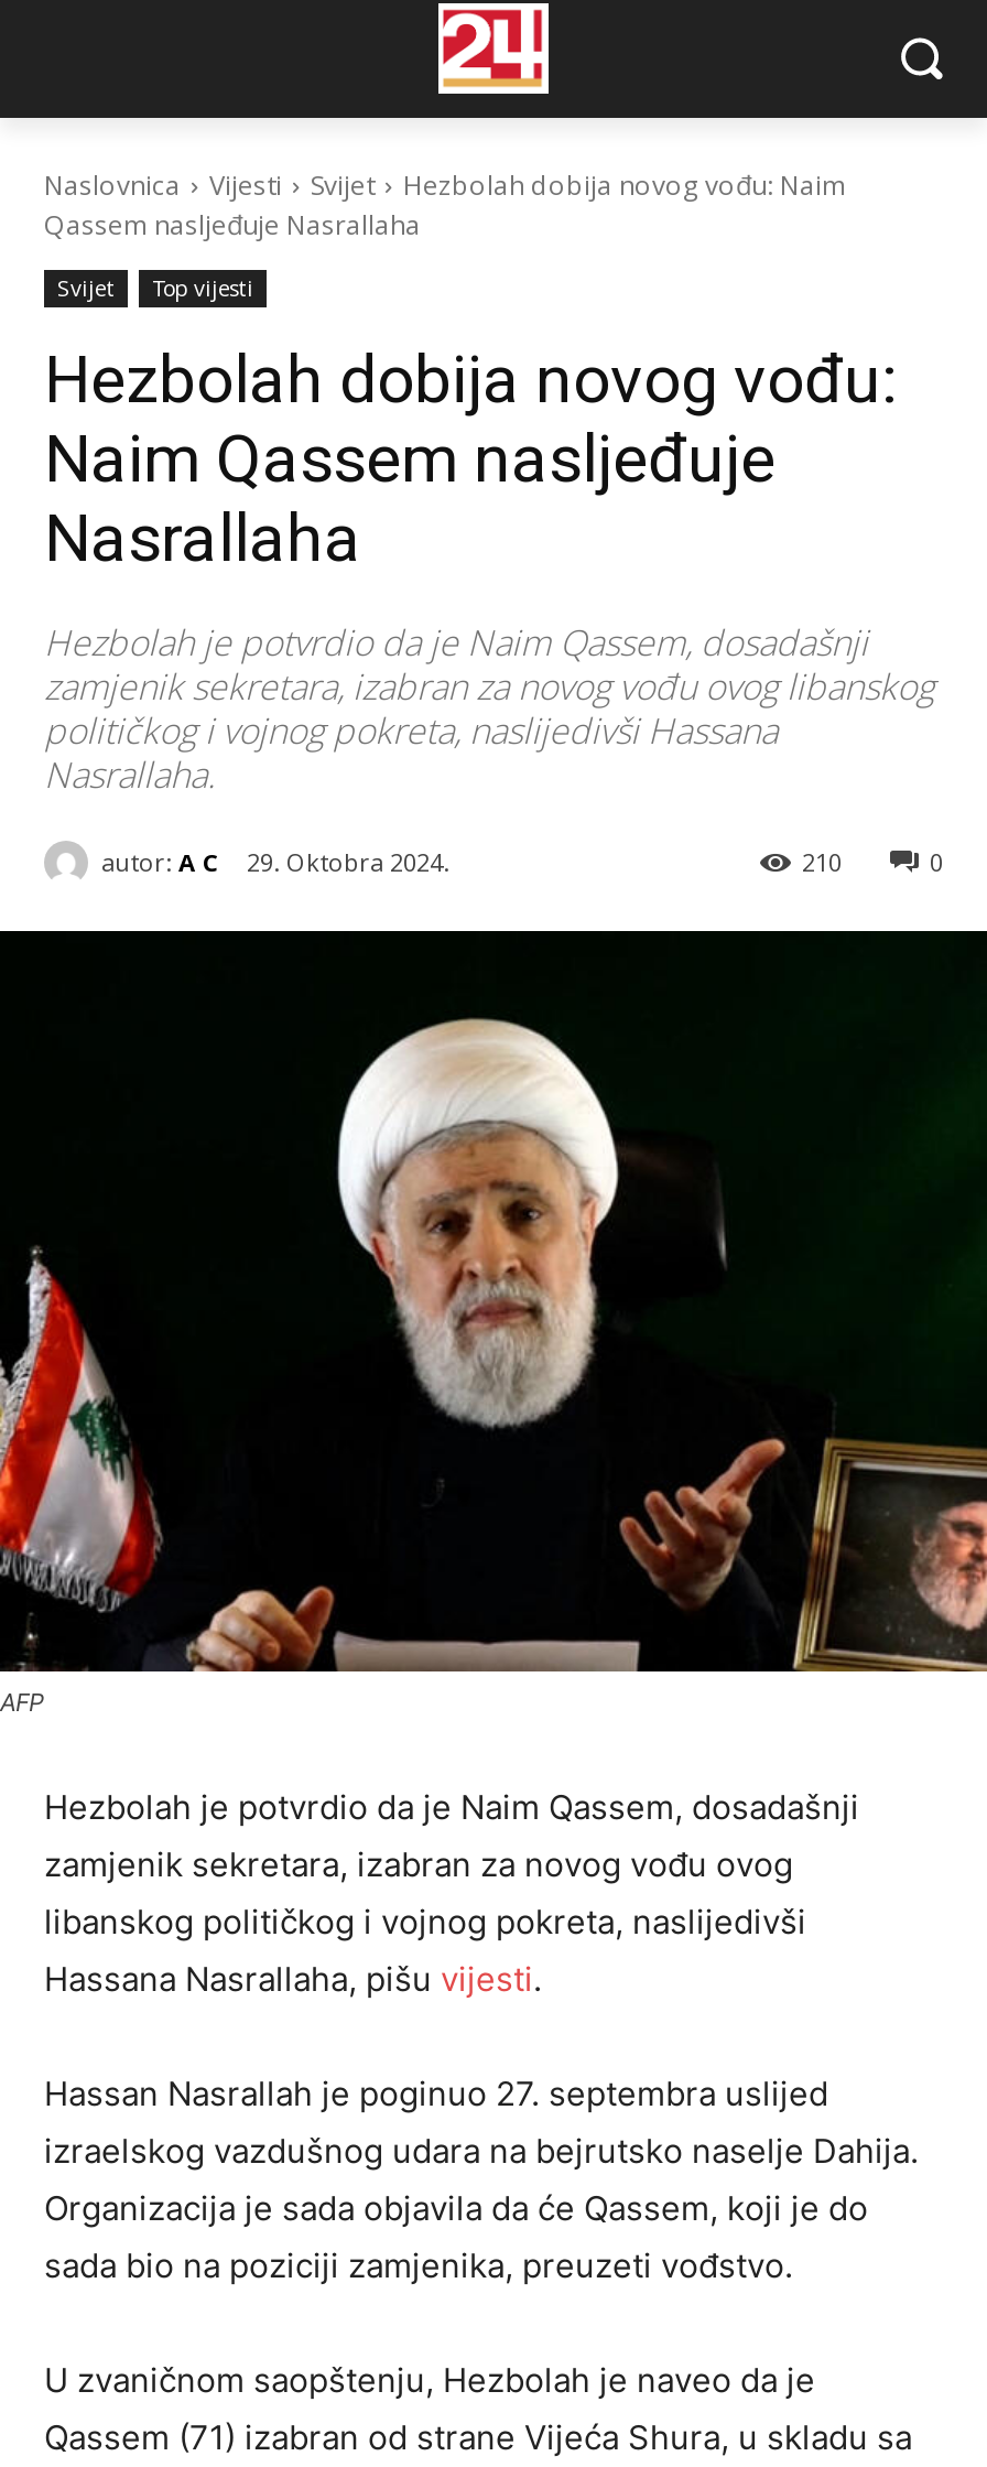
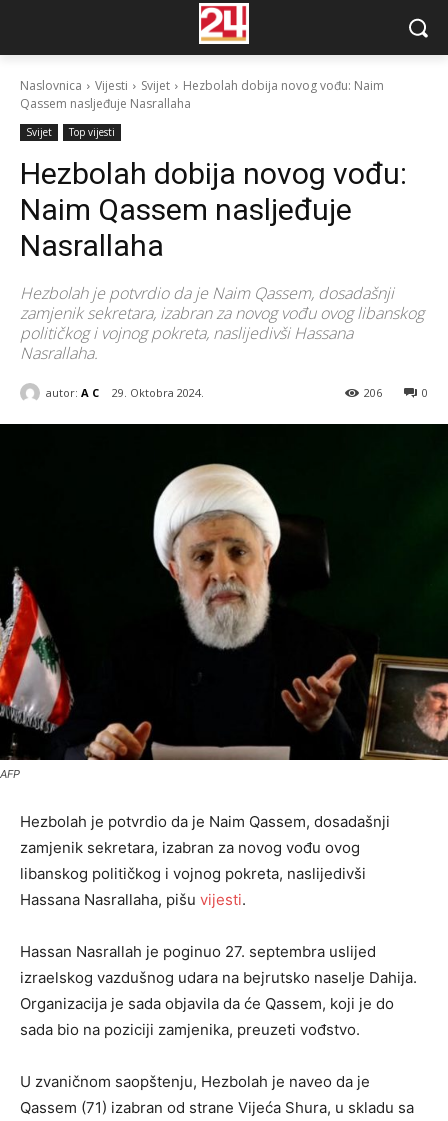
- 210
+ 206
